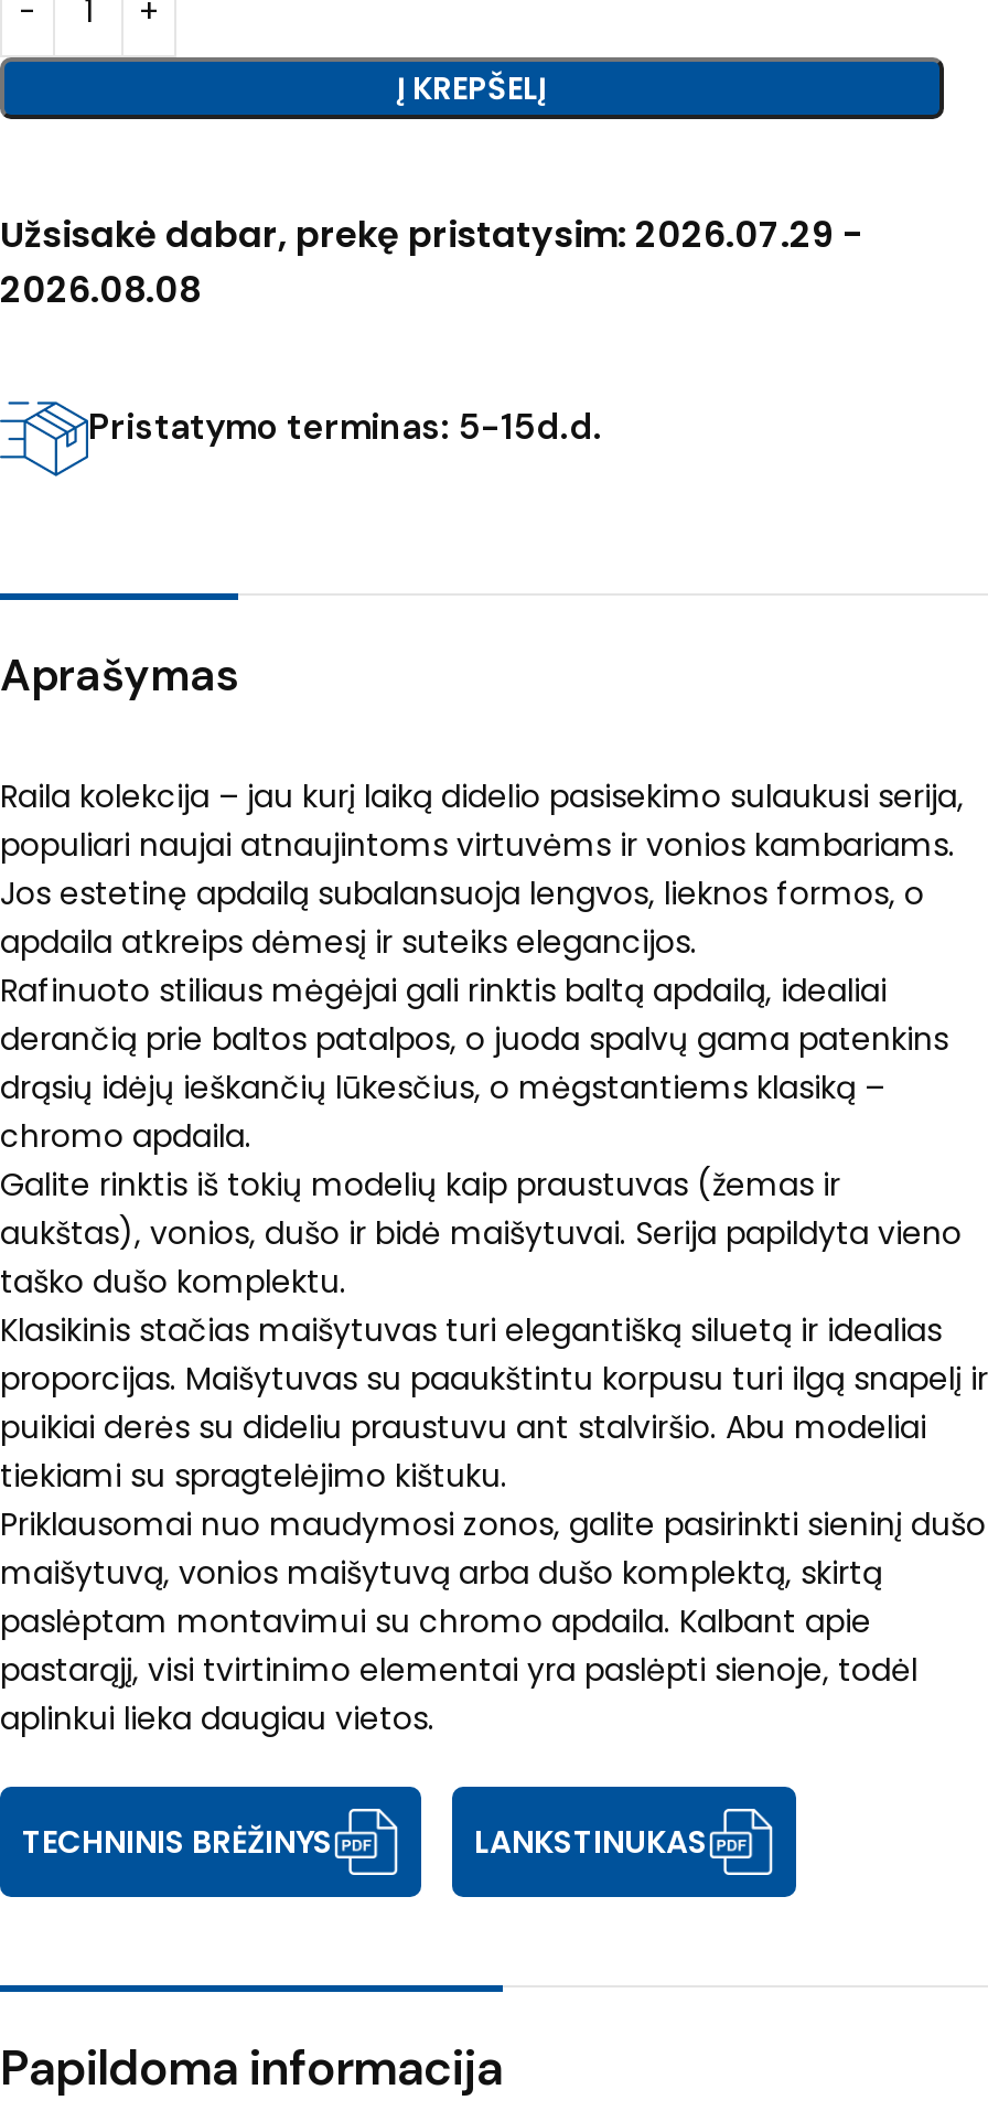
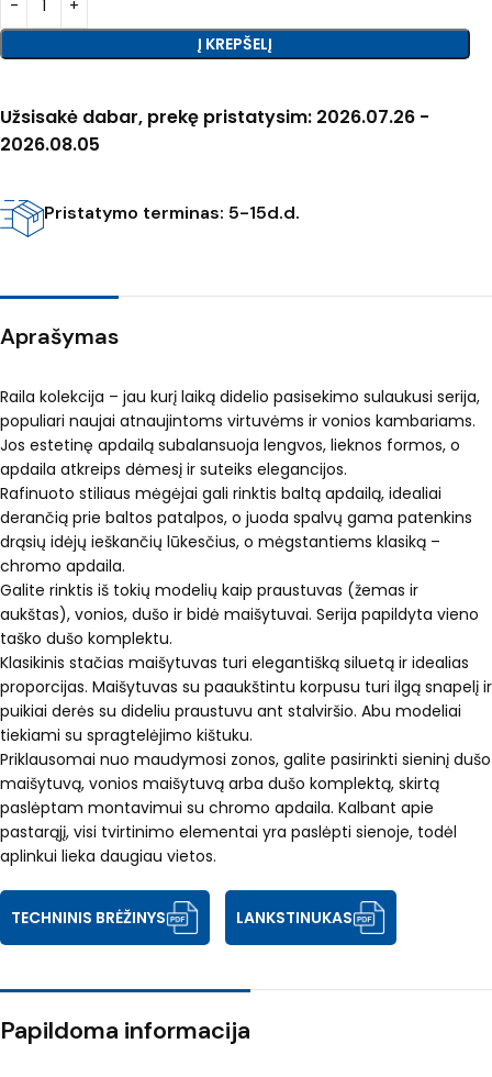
- Užsisakė dabar, prekę pristatysim: 2026.07.29 -
+ Užsisakė dabar, prekę pristatysim: 2026.07.26 -

- 2026.08.08
+ 2026.08.05
